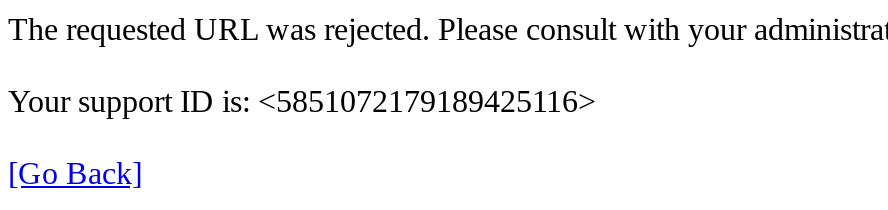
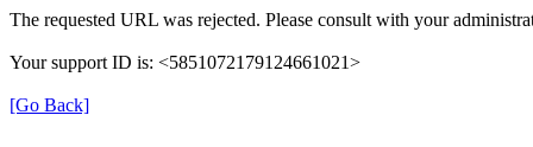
- Your support ID is: <5851072179189425116>
+ Your support ID is: <5851072179124661021>
